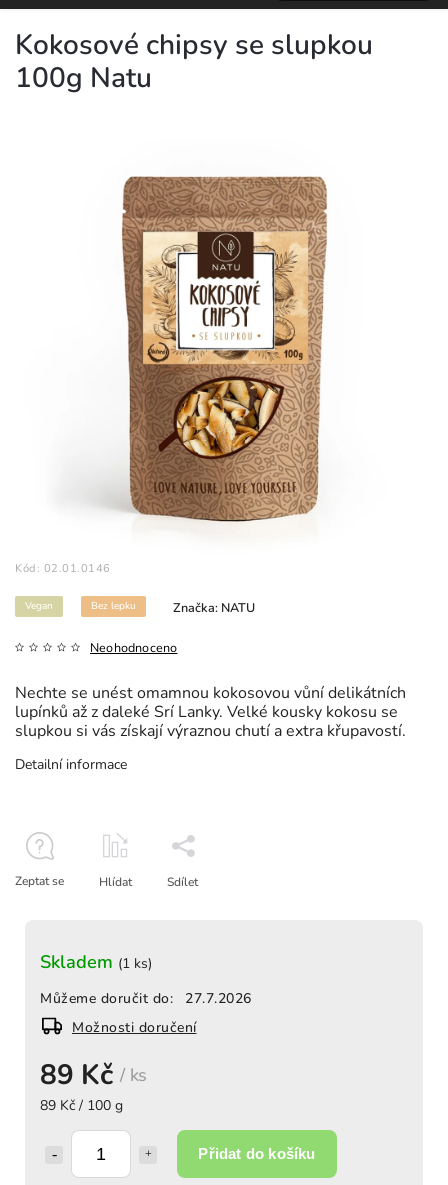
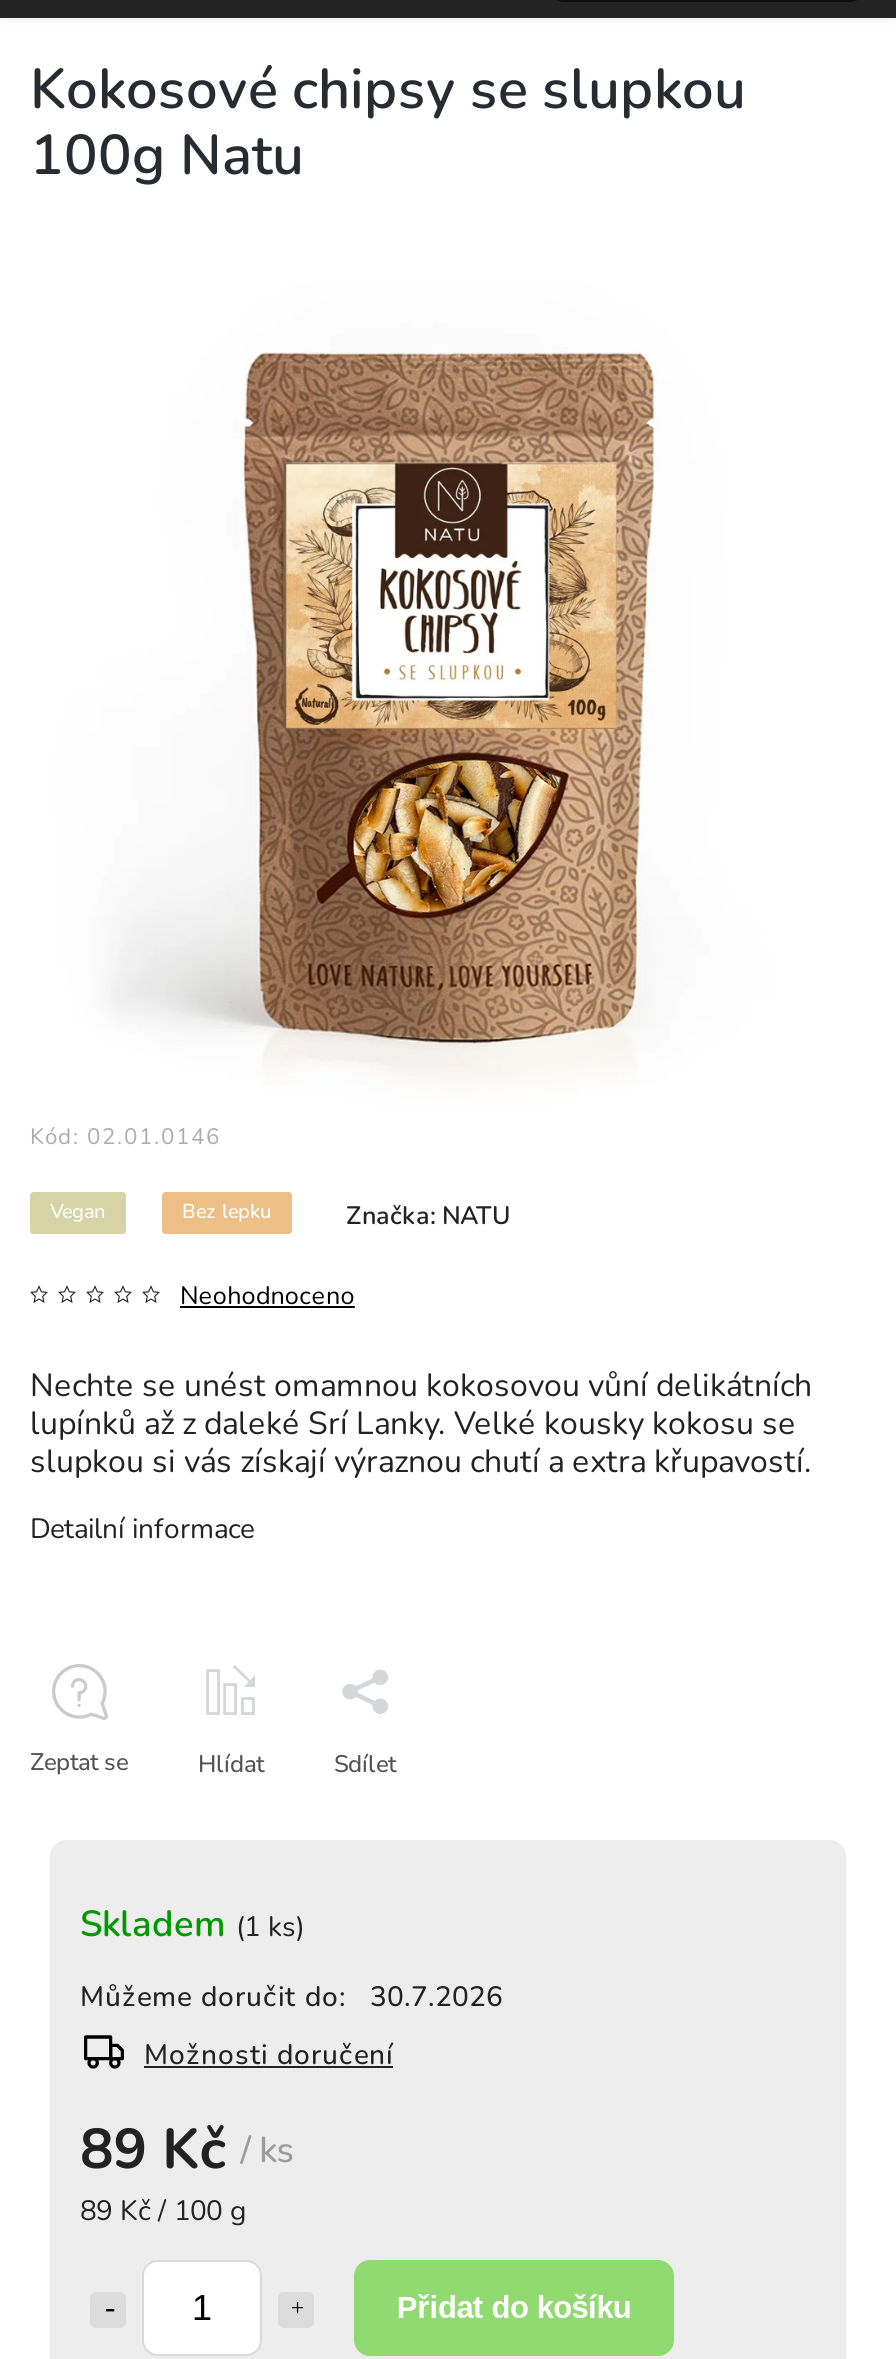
- Můžeme doručit do: 27.7.2026
+ Můžeme doručit do: 30.7.2026
